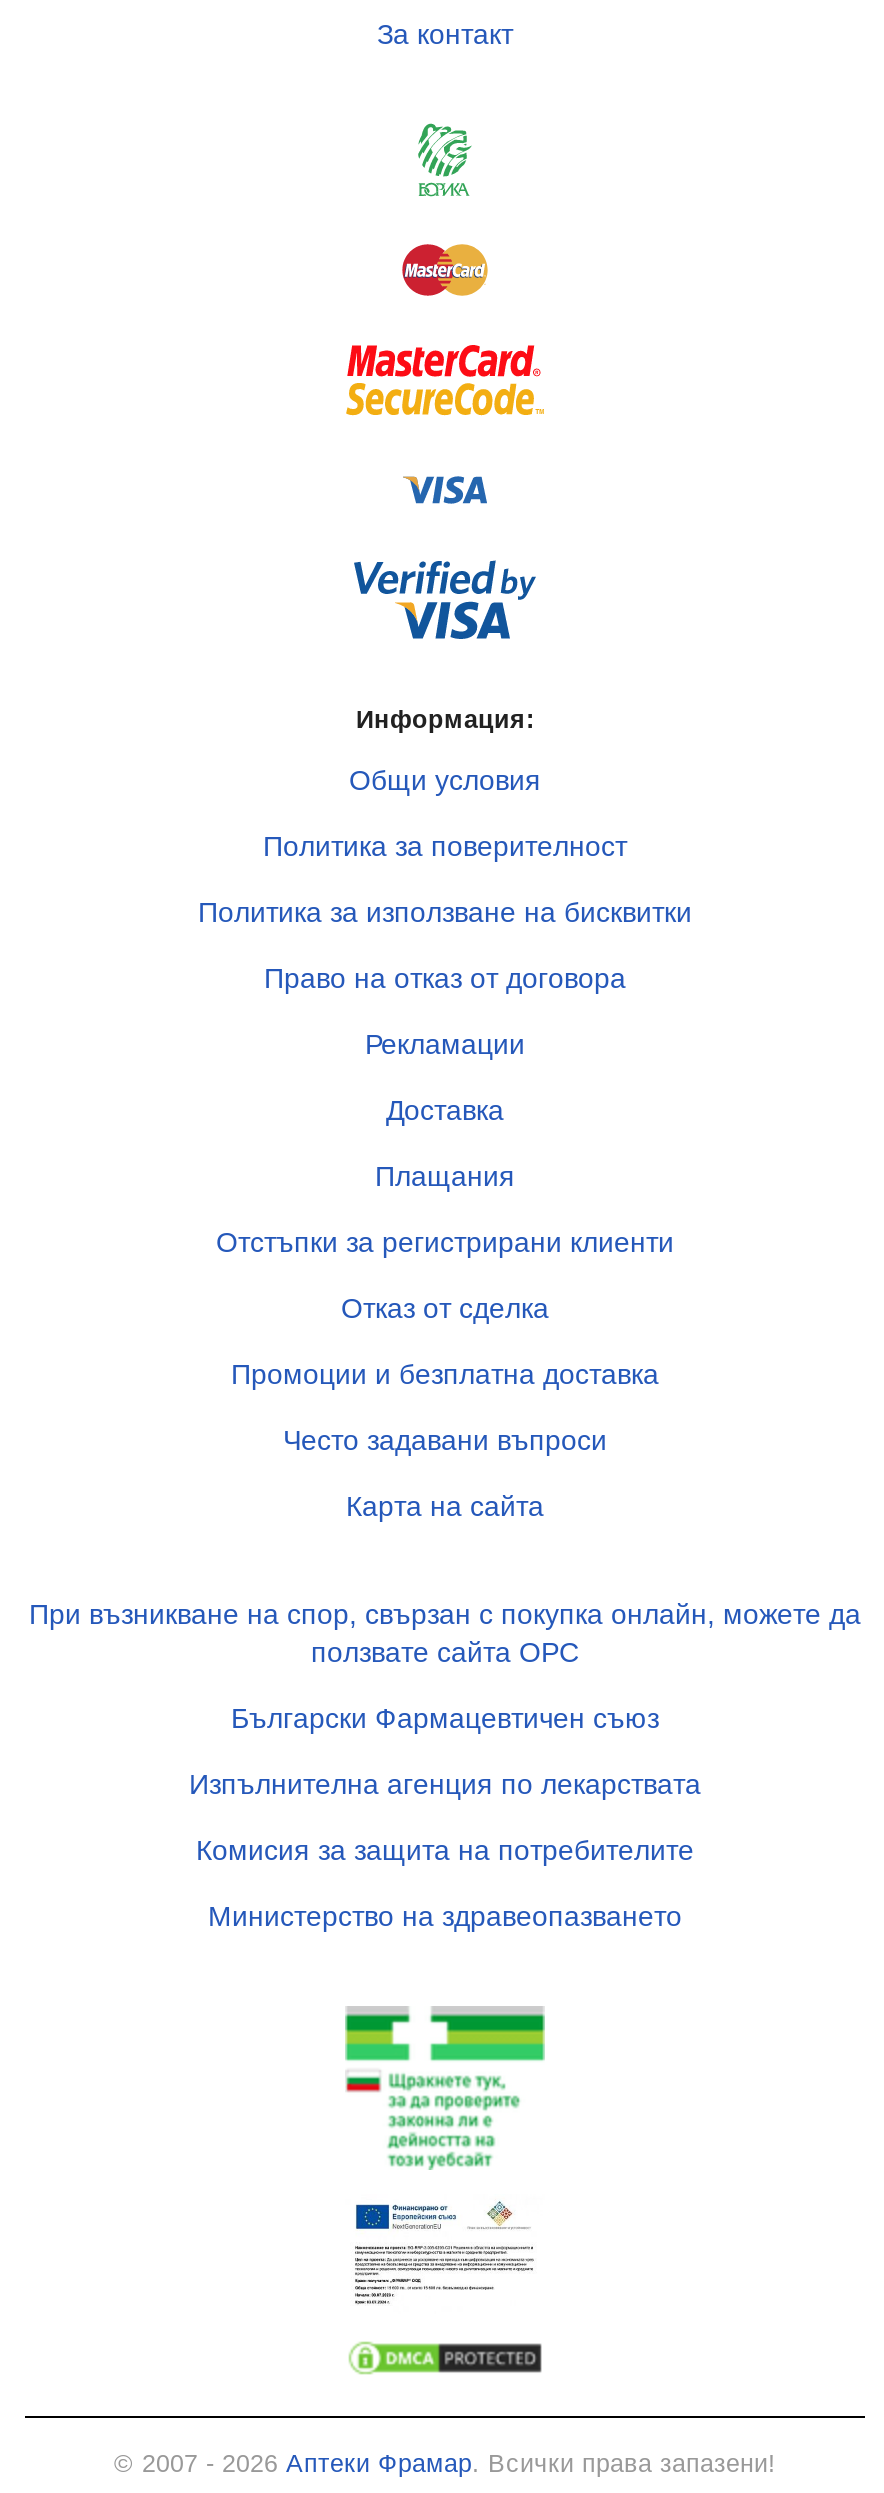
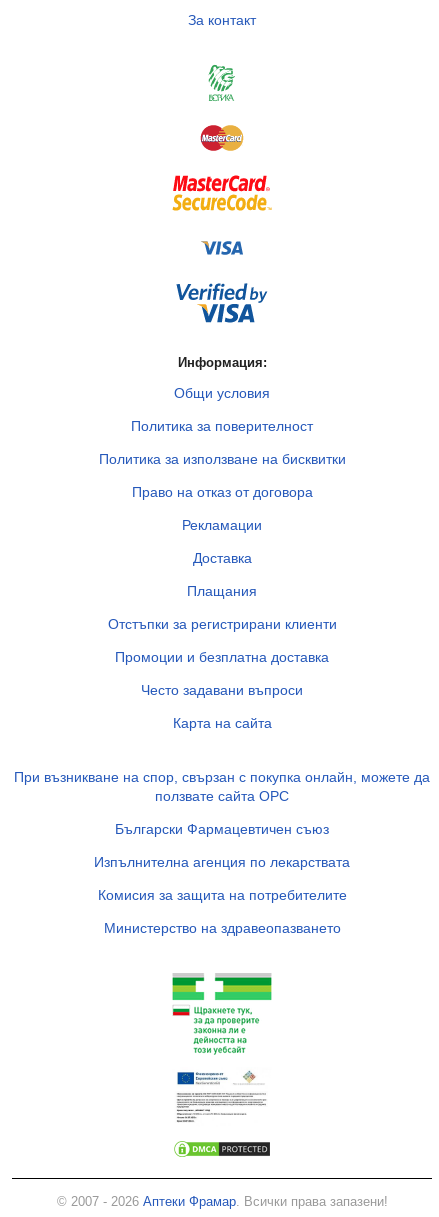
- Отказ от сделка
